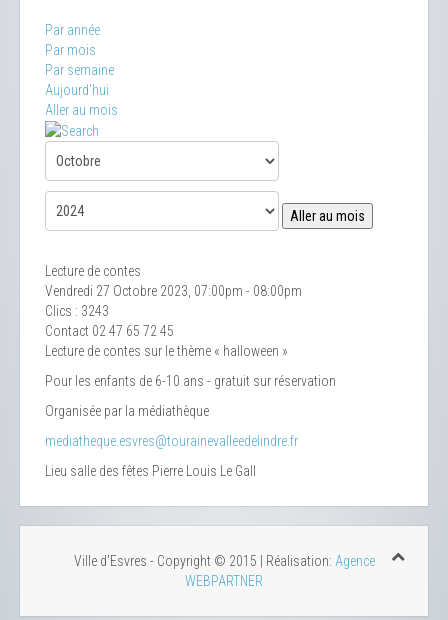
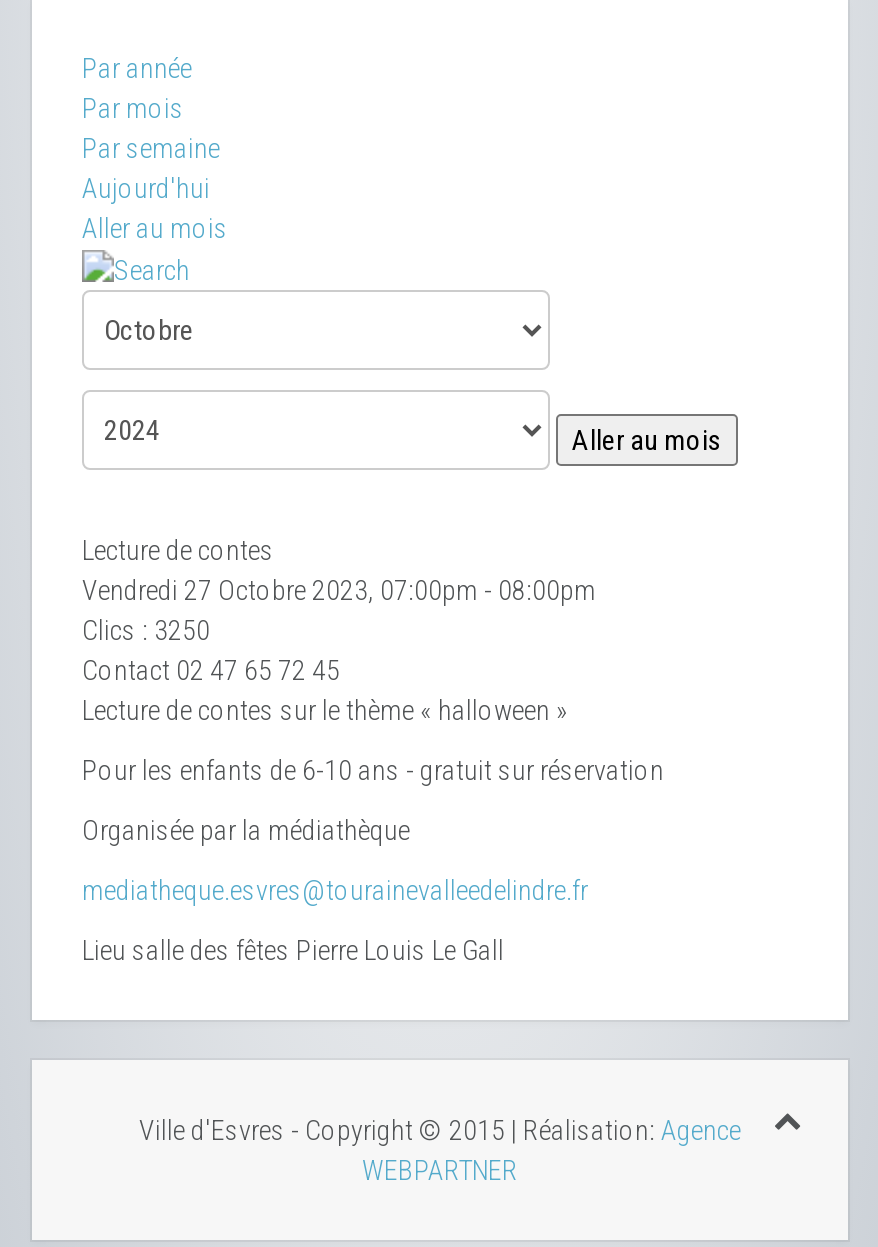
- Clics: 3243
+ Clics: 3250
